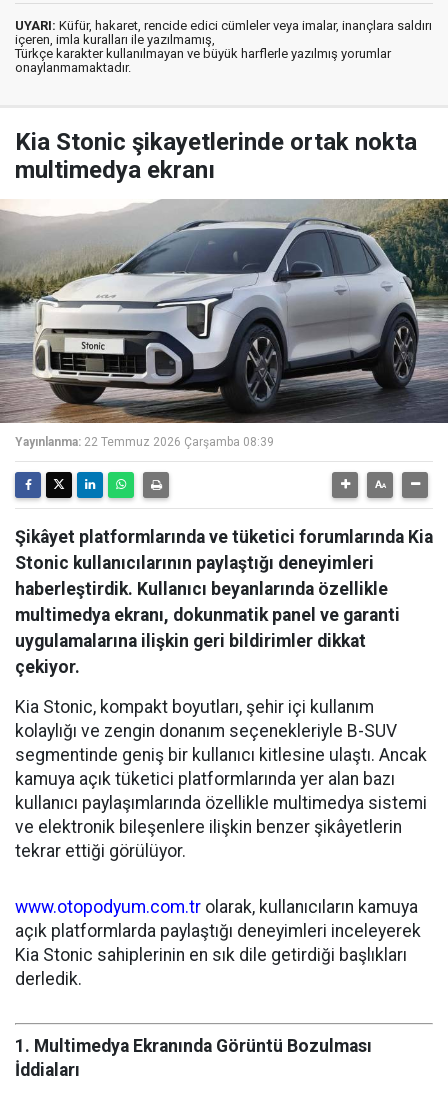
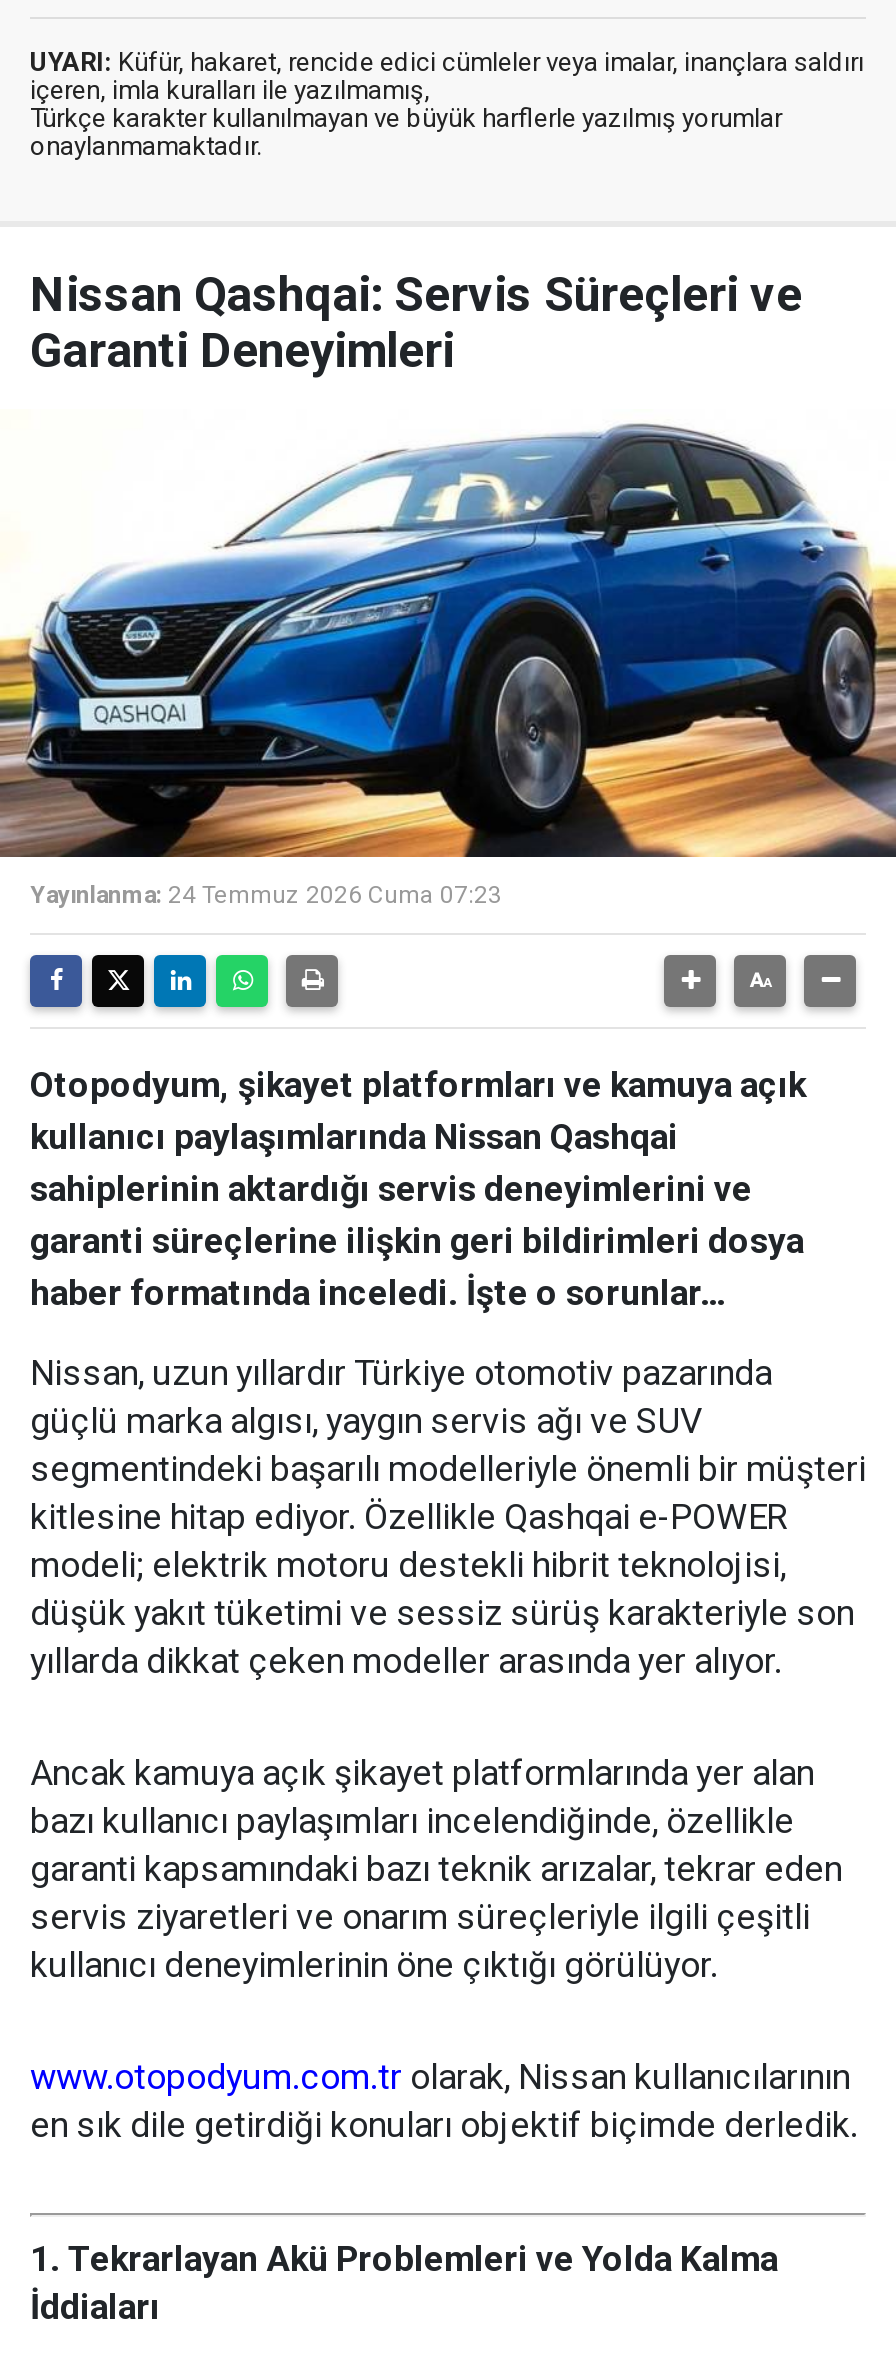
- Kia Stonic şikayetlerinde ortak nokta
- multimedya ekranı
+ Nissan Qashqai: Servis Süreçleri ve
+ Garanti Deneyimleri

- [image]
- Yayınlanma: 22 Temmuz 2026 Çarşamba 08:39
+ [image]
+ Yayınlanma: 24 Temmuz 2026 Cuma 07:23

- Şikâyet platformlarında ve tüketici forumlarında Kia
- Stonic kullanıcılarının paylaştığı deneyimleri
- haberleştirdik. Kullanıcı beyanlarında özellikle
- multimedya ekranı, dokunmatik panel ve garanti
- uygulamalarına ilişkin geri bildirimler dikkat
- çekiyor.
- Kia Stonic, kompakt boyutları, şehir içi kullanım
- kolaylığı ve zengin donanım seçenekleriyle B-SUV
- segmentinde geniş bir kullanıcı kitlesine ulaştı. Ancak
- kamuya açık tüketici platformlarında yer alan bazı
- kullanıcı paylaşımlarında özellikle multimedya sistemi
- ve elektronik bileşenlere ilişkin benzer şikâyetlerin
- tekrar ettiği görülüyor.
- www.otopodyum.com.tr olarak, kullanıcıların kamuya
- açık platformlarda paylaştığı deneyimleri inceleyerek
- Kia Stonic sahiplerinin en sık dile getirdiği başlıkları
- derledik.
- 1. Multimedya Ekranında Görüntü Bozulması
+ Otopodyum, şikayet platformları ve kamuya açık
+ kullanıcı paylaşımlarında Nissan Qashqai
+ sahiplerinin aktardığı servis deneyimlerini ve
+ garanti süreçlerine ilişkin geri bildirimleri dosya
+ haber formatında inceledi. İşte o sorunlar…
+ Nissan, uzun yıllardır Türkiye otomotiv pazarında
+ güçlü marka algısı, yaygın servis ağı ve SUV
+ segmentindeki başarılı modelleriyle önemli bir müşteri
+ kitlesine hitap ediyor. Özellikle Qashqai e-POWER
+ modeli; elektrik motoru destekli hibrit teknolojisi,
+ düşük yakıt tüketimi ve sessiz sürüş karakteriyle son
+ yıllarda dikkat çeken modeller arasında yer alıyor.
+ Ancak kamuya açık şikayet platformlarında yer alan
+ bazı kullanıcı paylaşımları incelendiğinde, özellikle
+ garanti kapsamındaki bazı teknik arızalar, tekrar eden
+ servis ziyaretleri ve onarım süreçleriyle ilgili çeşitli
+ kullanıcı deneyimlerinin öne çıktığı görülüyor.
+ www.otopodyum.com.tr olarak, Nissan kullanıcılarının
+ en sık dile getirdiği konuları objektif biçimde derledik.
+ 1. Tekrarlayan Akü Problemleri ve Yolda Kalma
